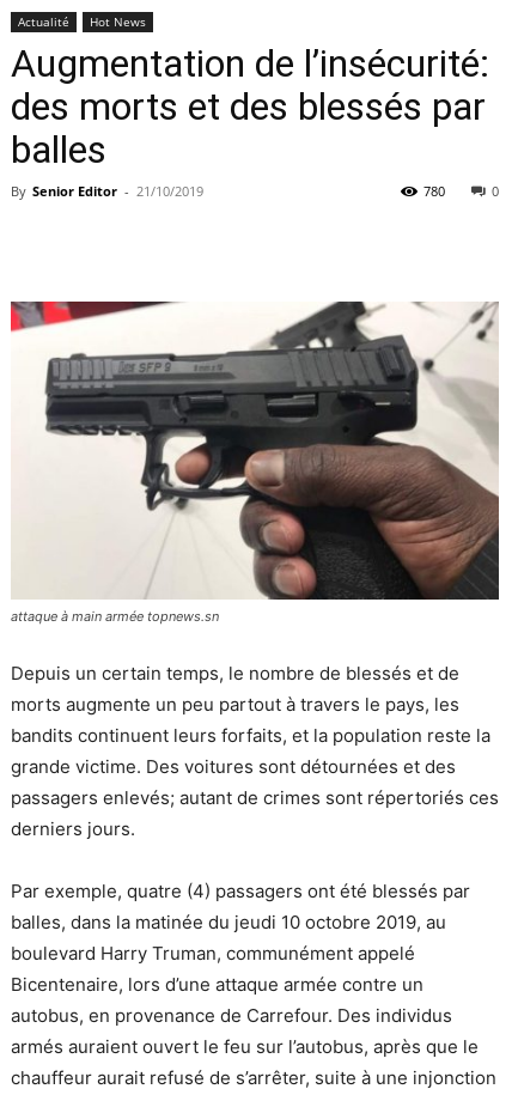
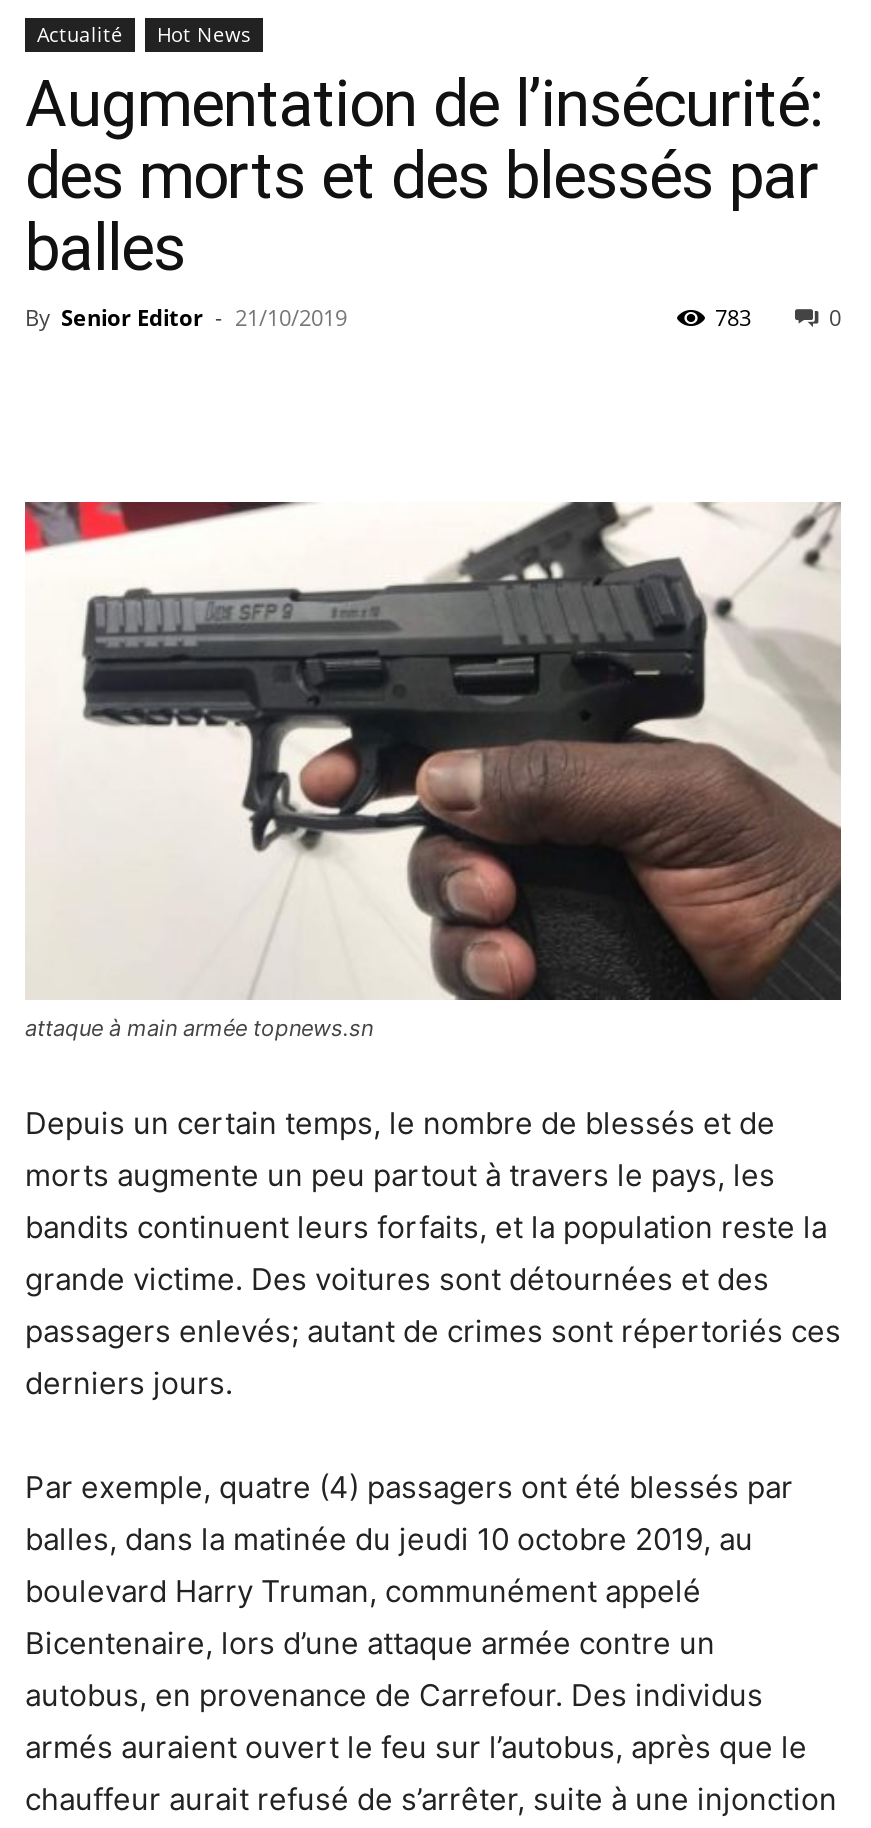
- 780
+ 783
